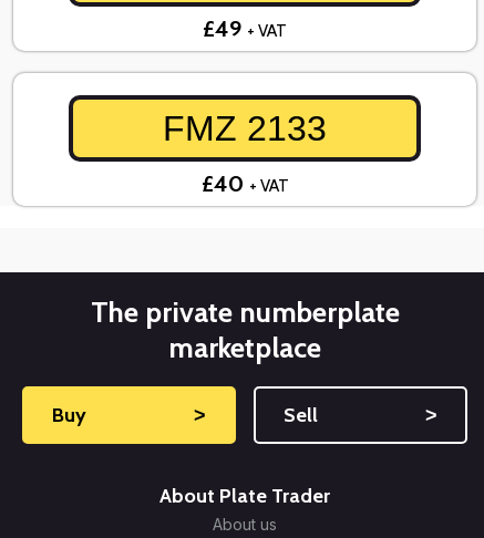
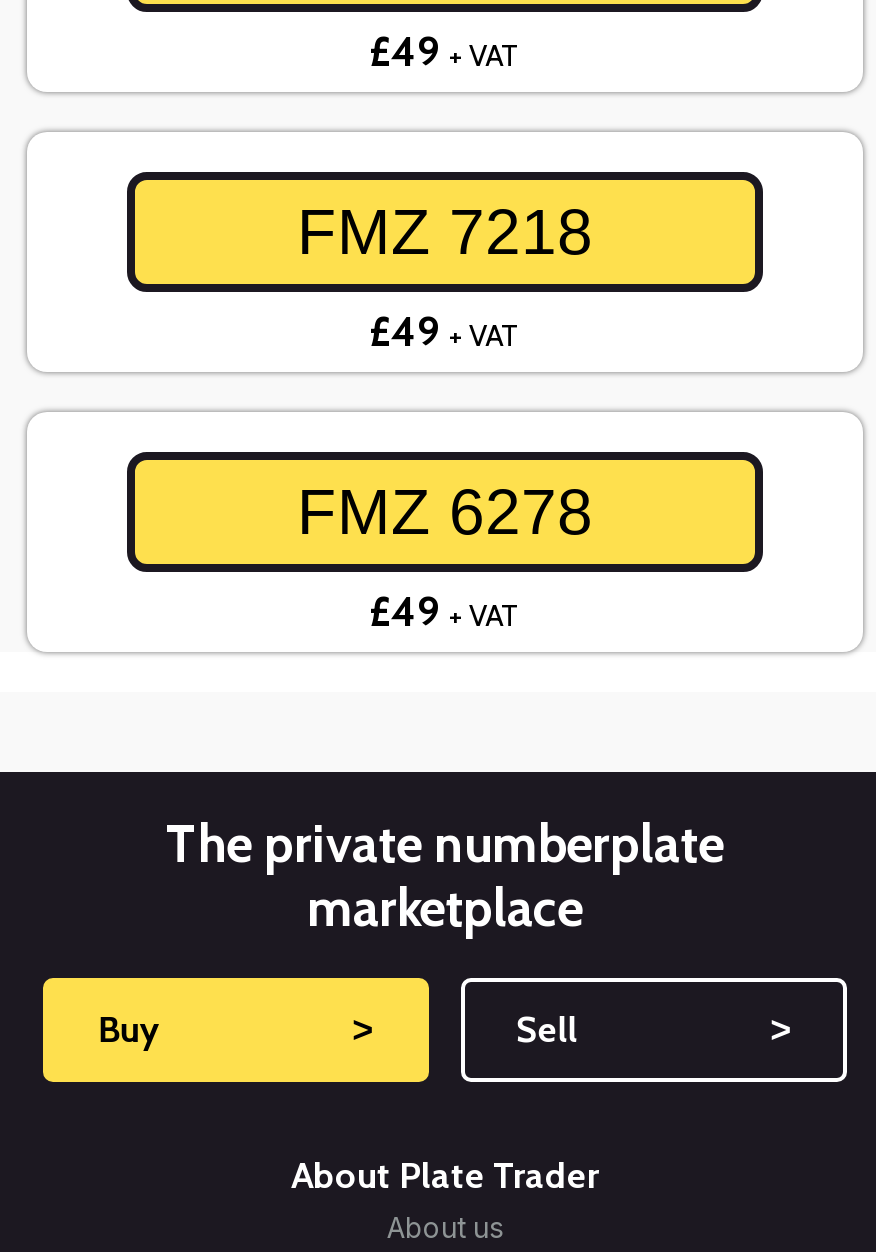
- FMZ 2133
- £40 + VAT
+ FMZ 7218
+ £49 + VAT
+ FMZ 6278
+ £49 + VAT
